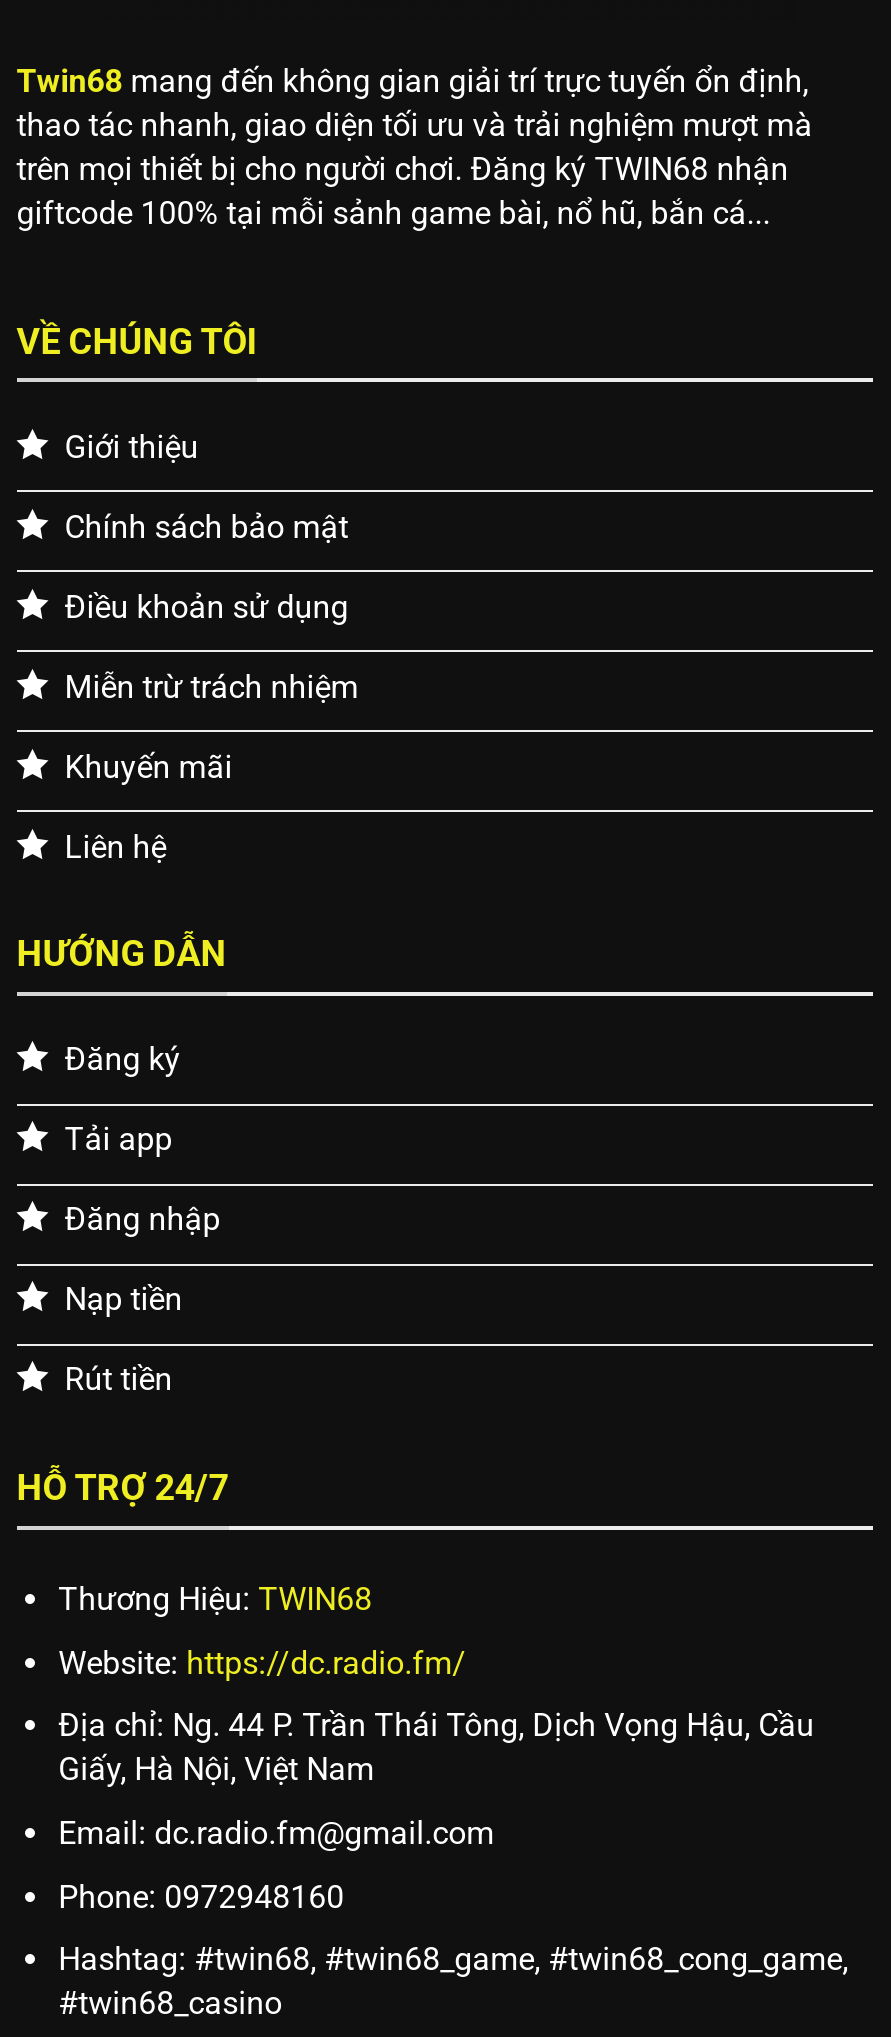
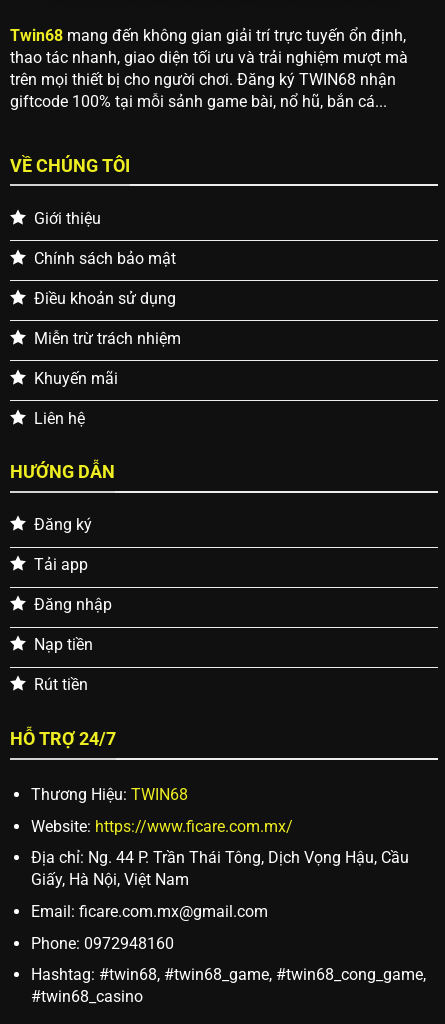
- Website: https://dc.radio.fm/
+ Website: https://www.ficare.com.mx/

- Email: dc.radio.fm@gmail.com
+ Email: ficare.com.mx@gmail.com
